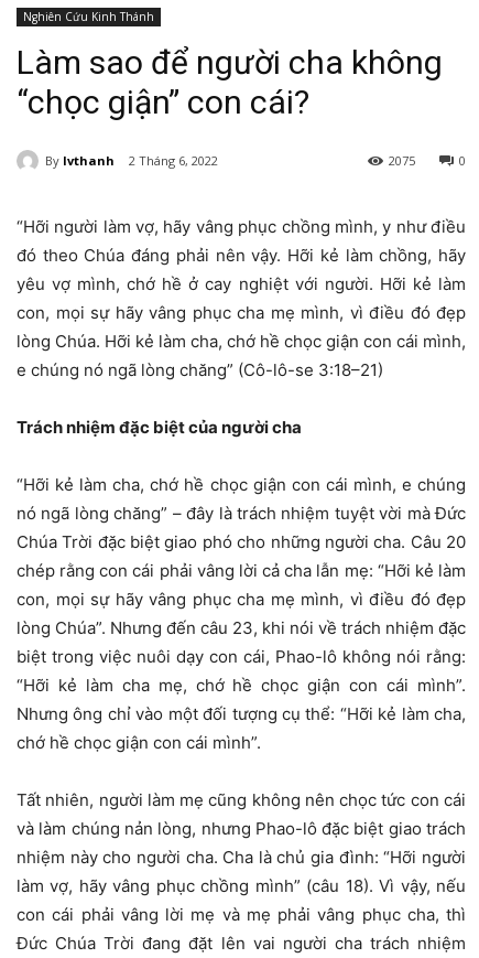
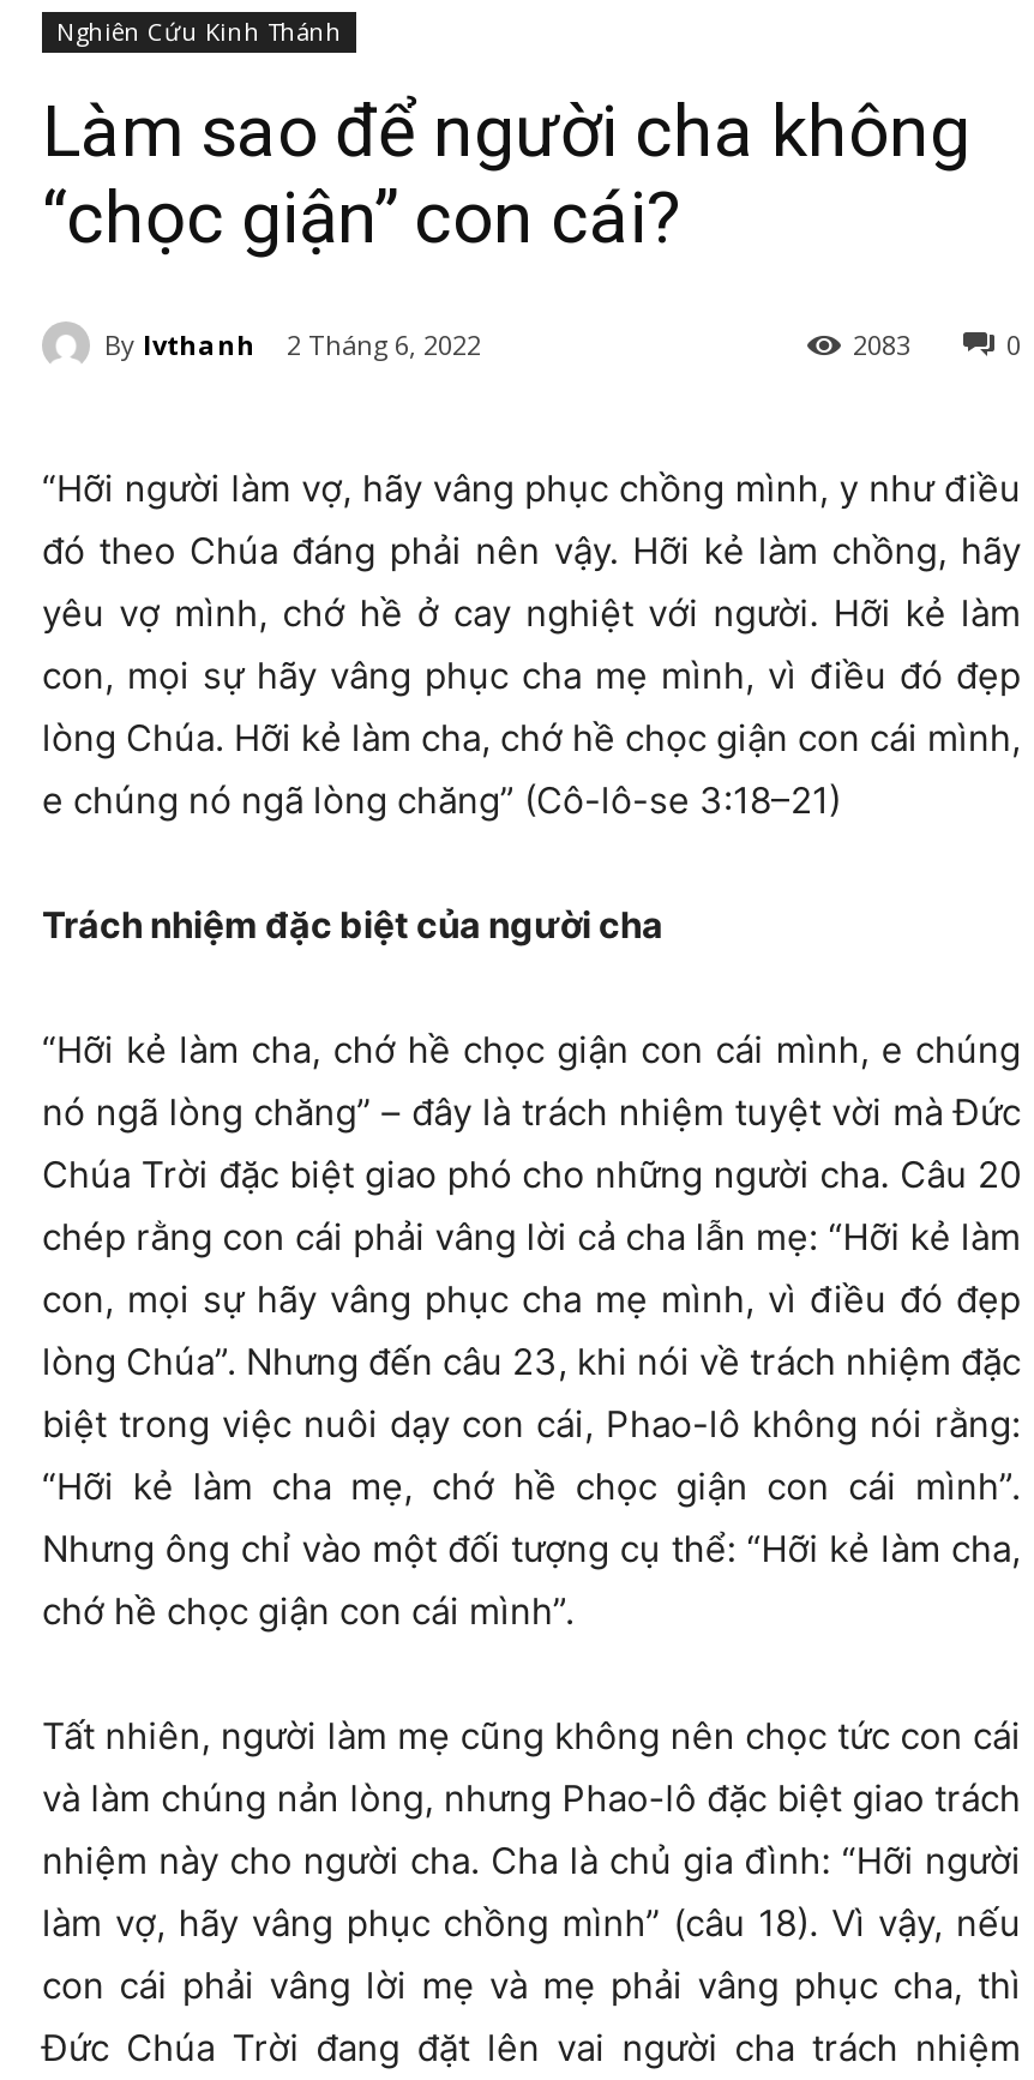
- 2075
+ 2083
